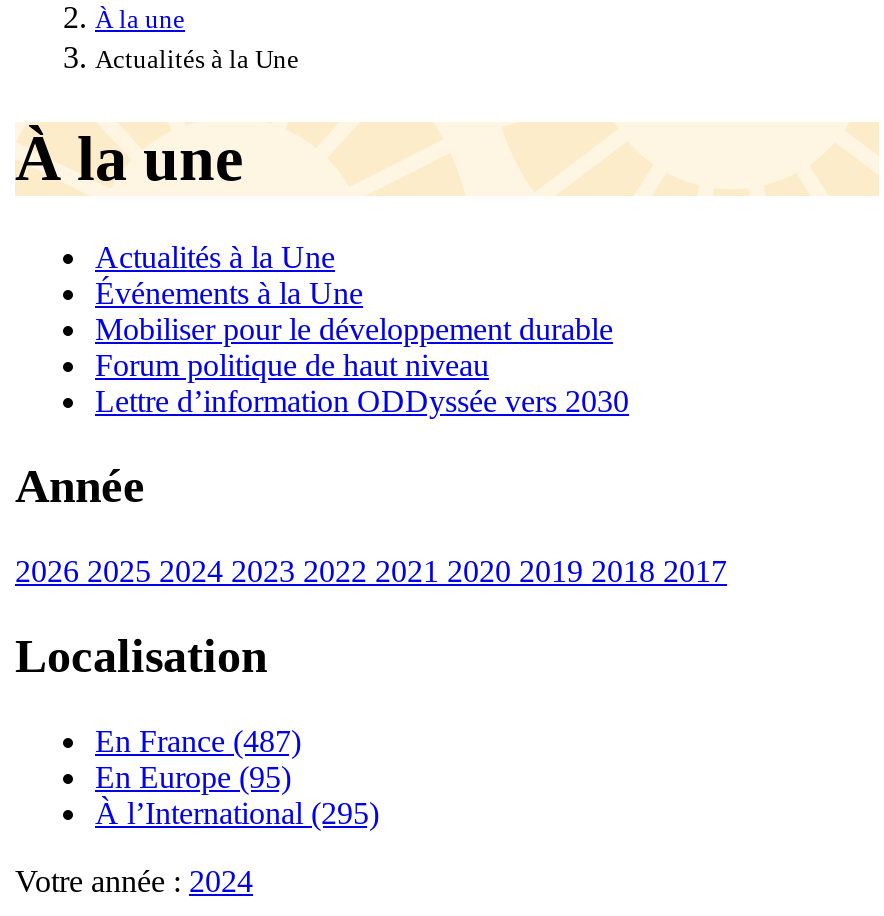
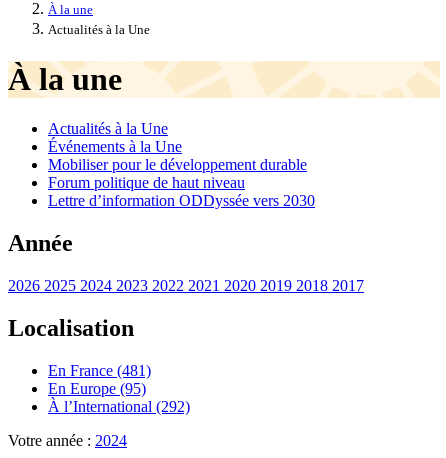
- En France (487)
+ En France (481)

- À l’International (295)
+ À l’International (292)
